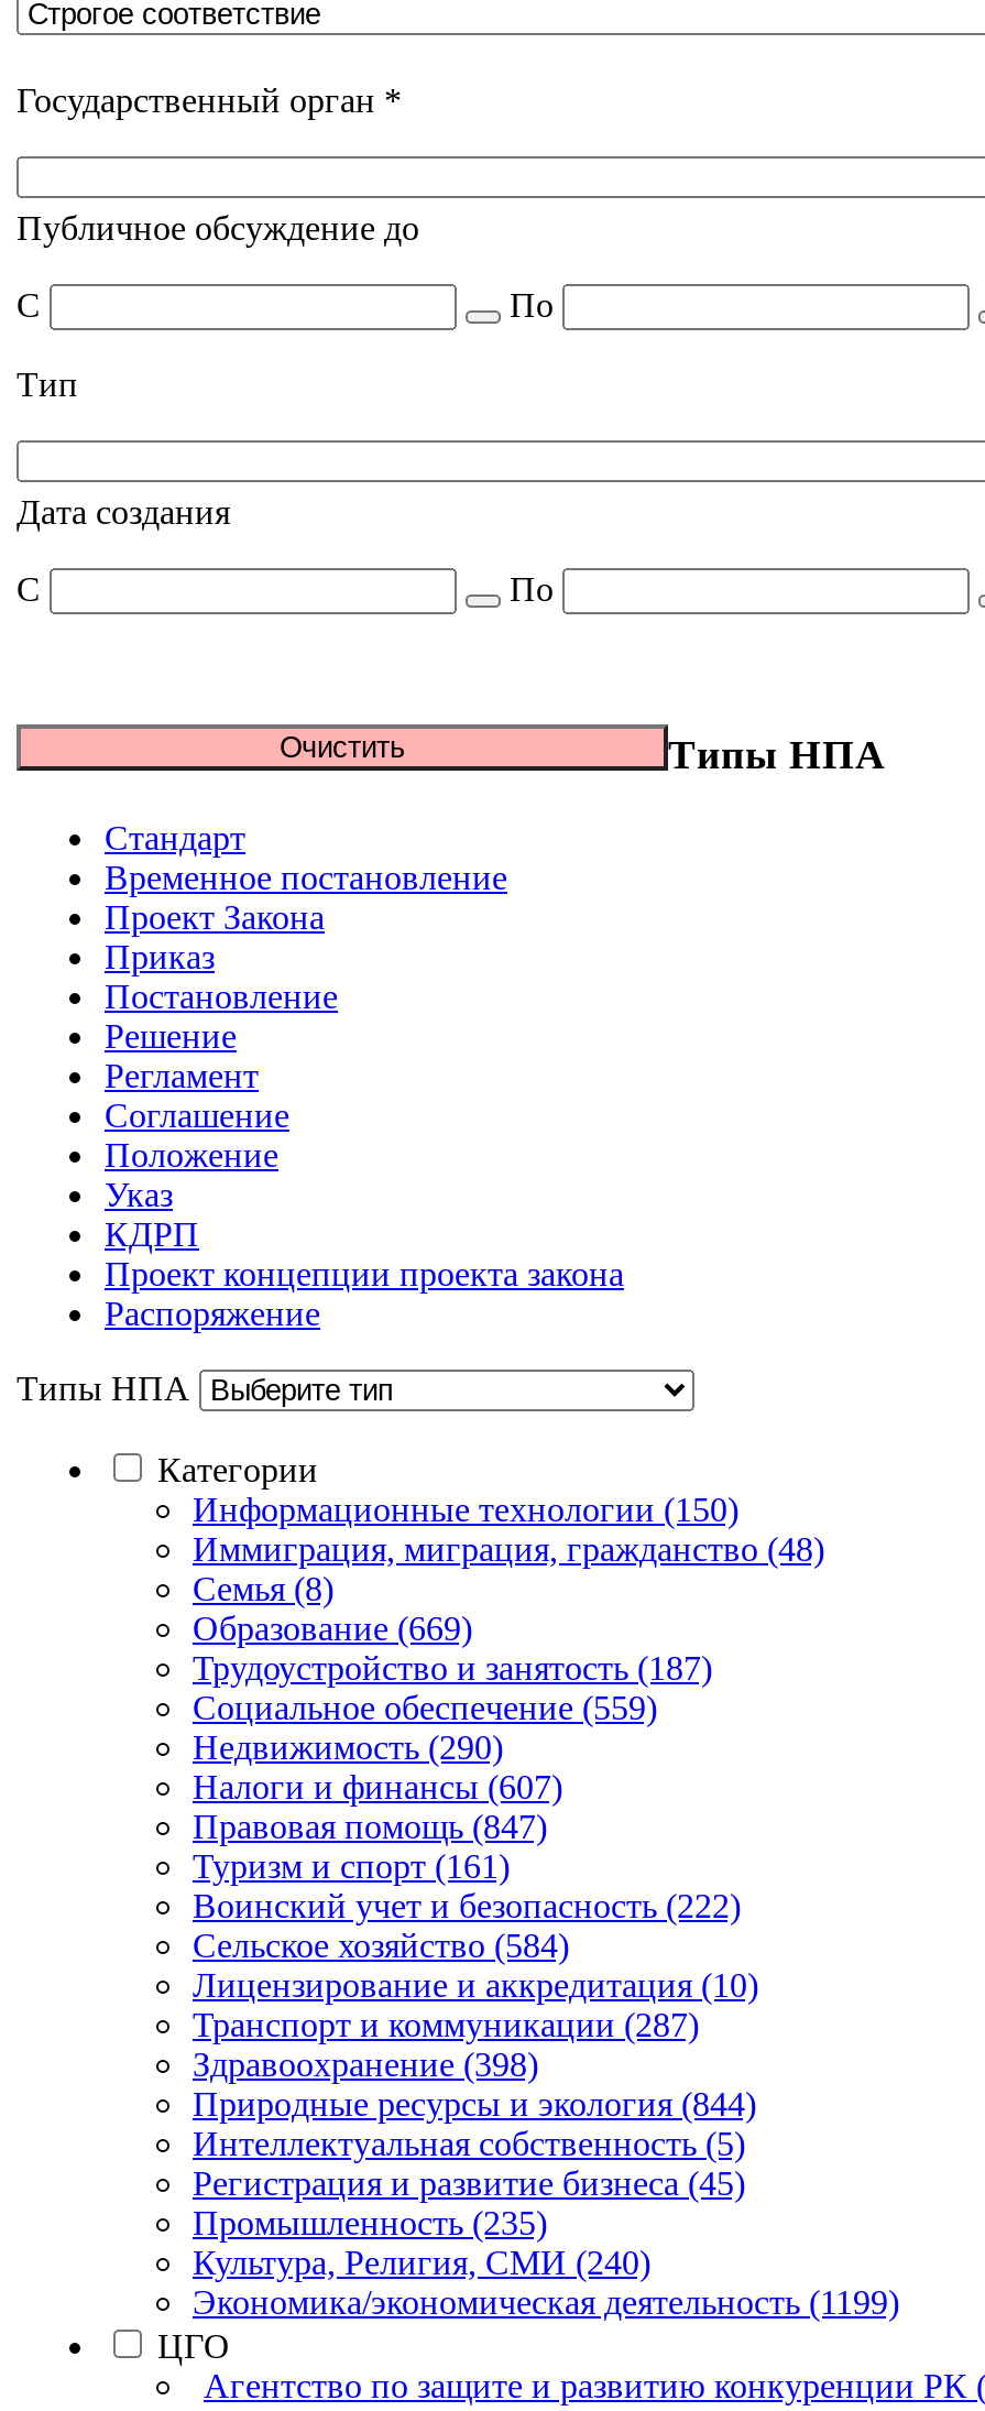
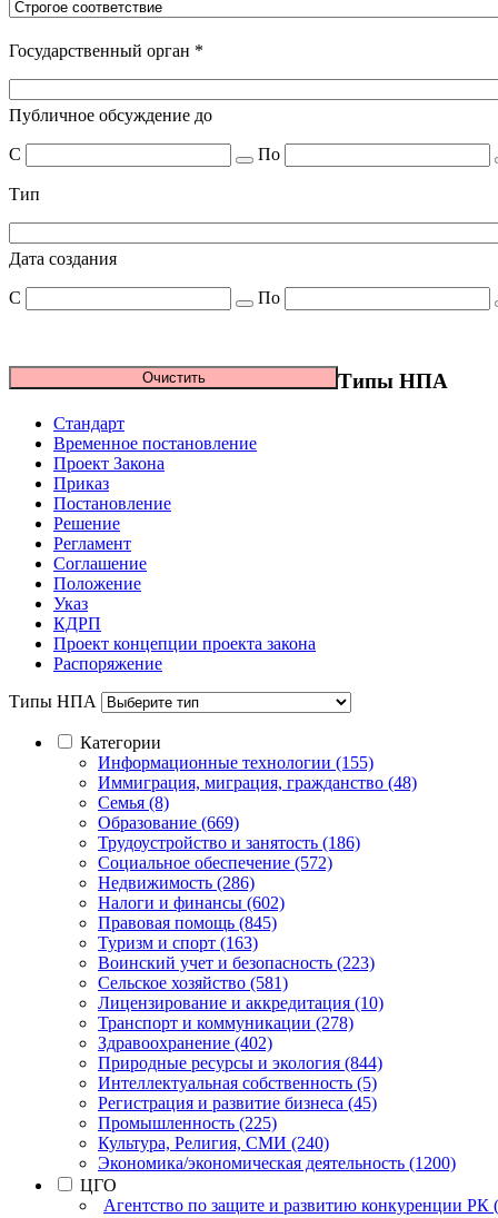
- Информационные технологии (150)
+ Информационные технологии (155)

- Трудоустройство и занятость (187)
+ Трудоустройство и занятость (186)

- Социальное обеспечение (559)
+ Социальное обеспечение (572)

- Недвижимость (290)
+ Недвижимость (286)

- Налоги и финансы (607)
+ Налоги и финансы (602)

- Правовая помощь (847)
+ Правовая помощь (845)

- Туризм и спорт (161)
+ Туризм и спорт (163)

- Воинский учет и безопасность (222)
+ Воинский учет и безопасность (223)

- Сельское хозяйство (584)
+ Сельское хозяйство (581)

- Транспорт и коммуникации (287)
+ Транспорт и коммуникации (278)

- Здравоохранение (398)
+ Здравоохранение (402)

- Промышленность (235)
+ Промышленность (225)

- Экономика/экономическая деятельность (1199)
+ Экономика/экономическая деятельность (1200)
